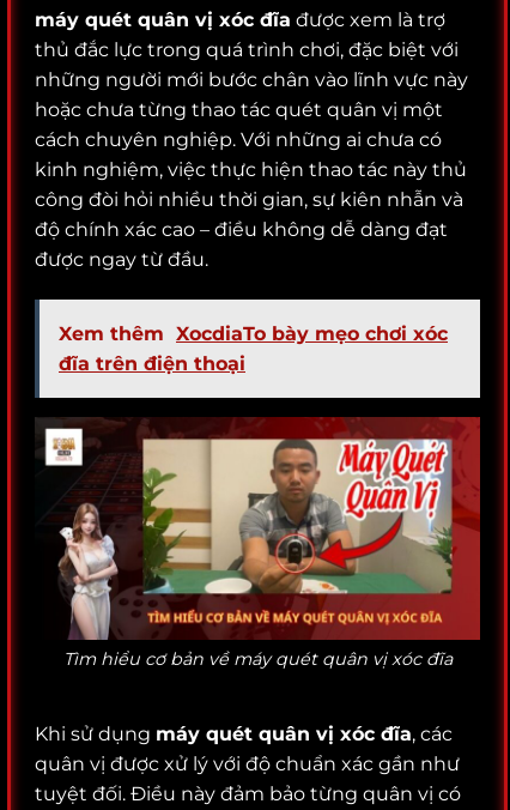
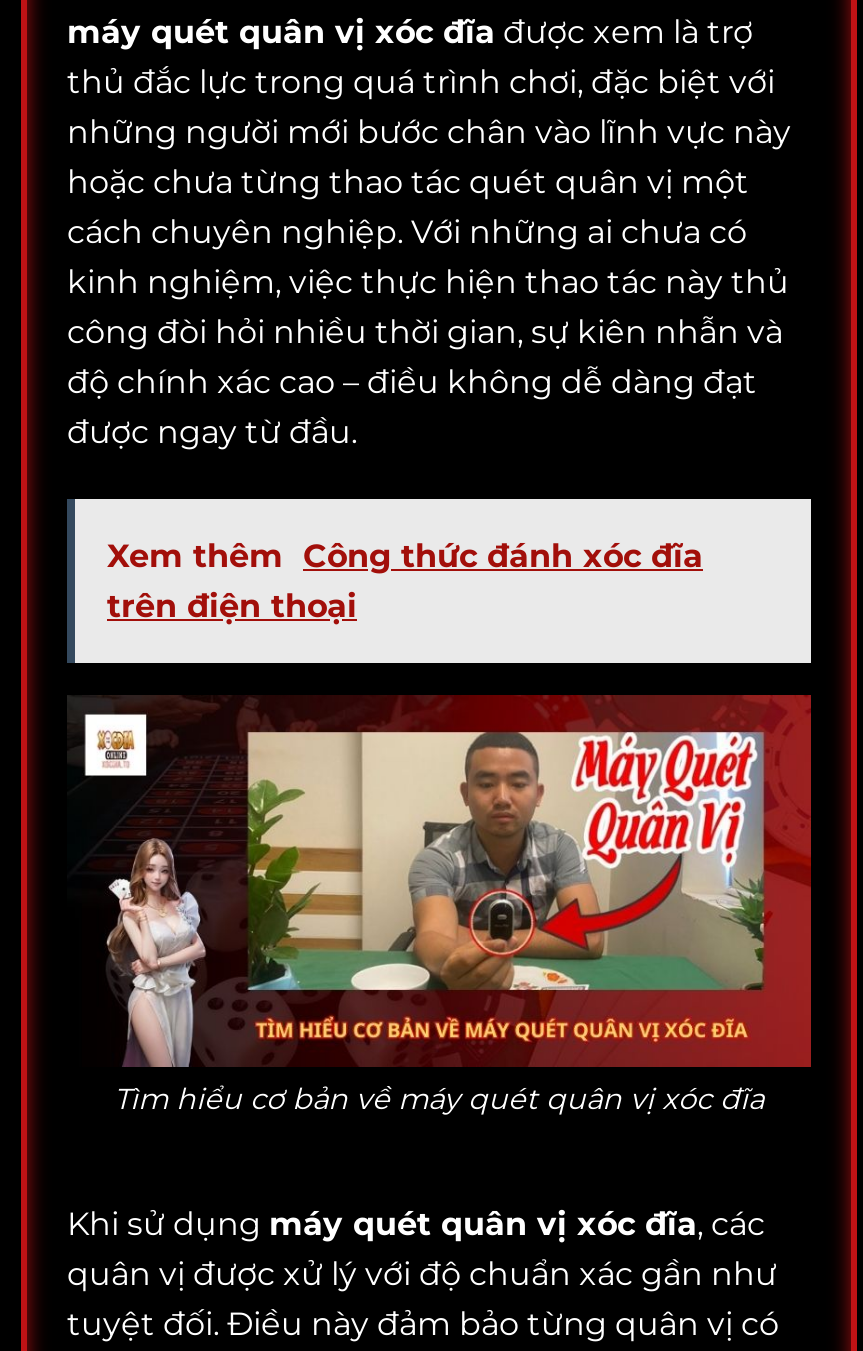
- Xem thêm XocdiaTo bày mẹo chơi xóc
- đĩa trên điện thoại
+ Xem thêm Công thức đánh xóc đĩa
+ trên điện thoại
